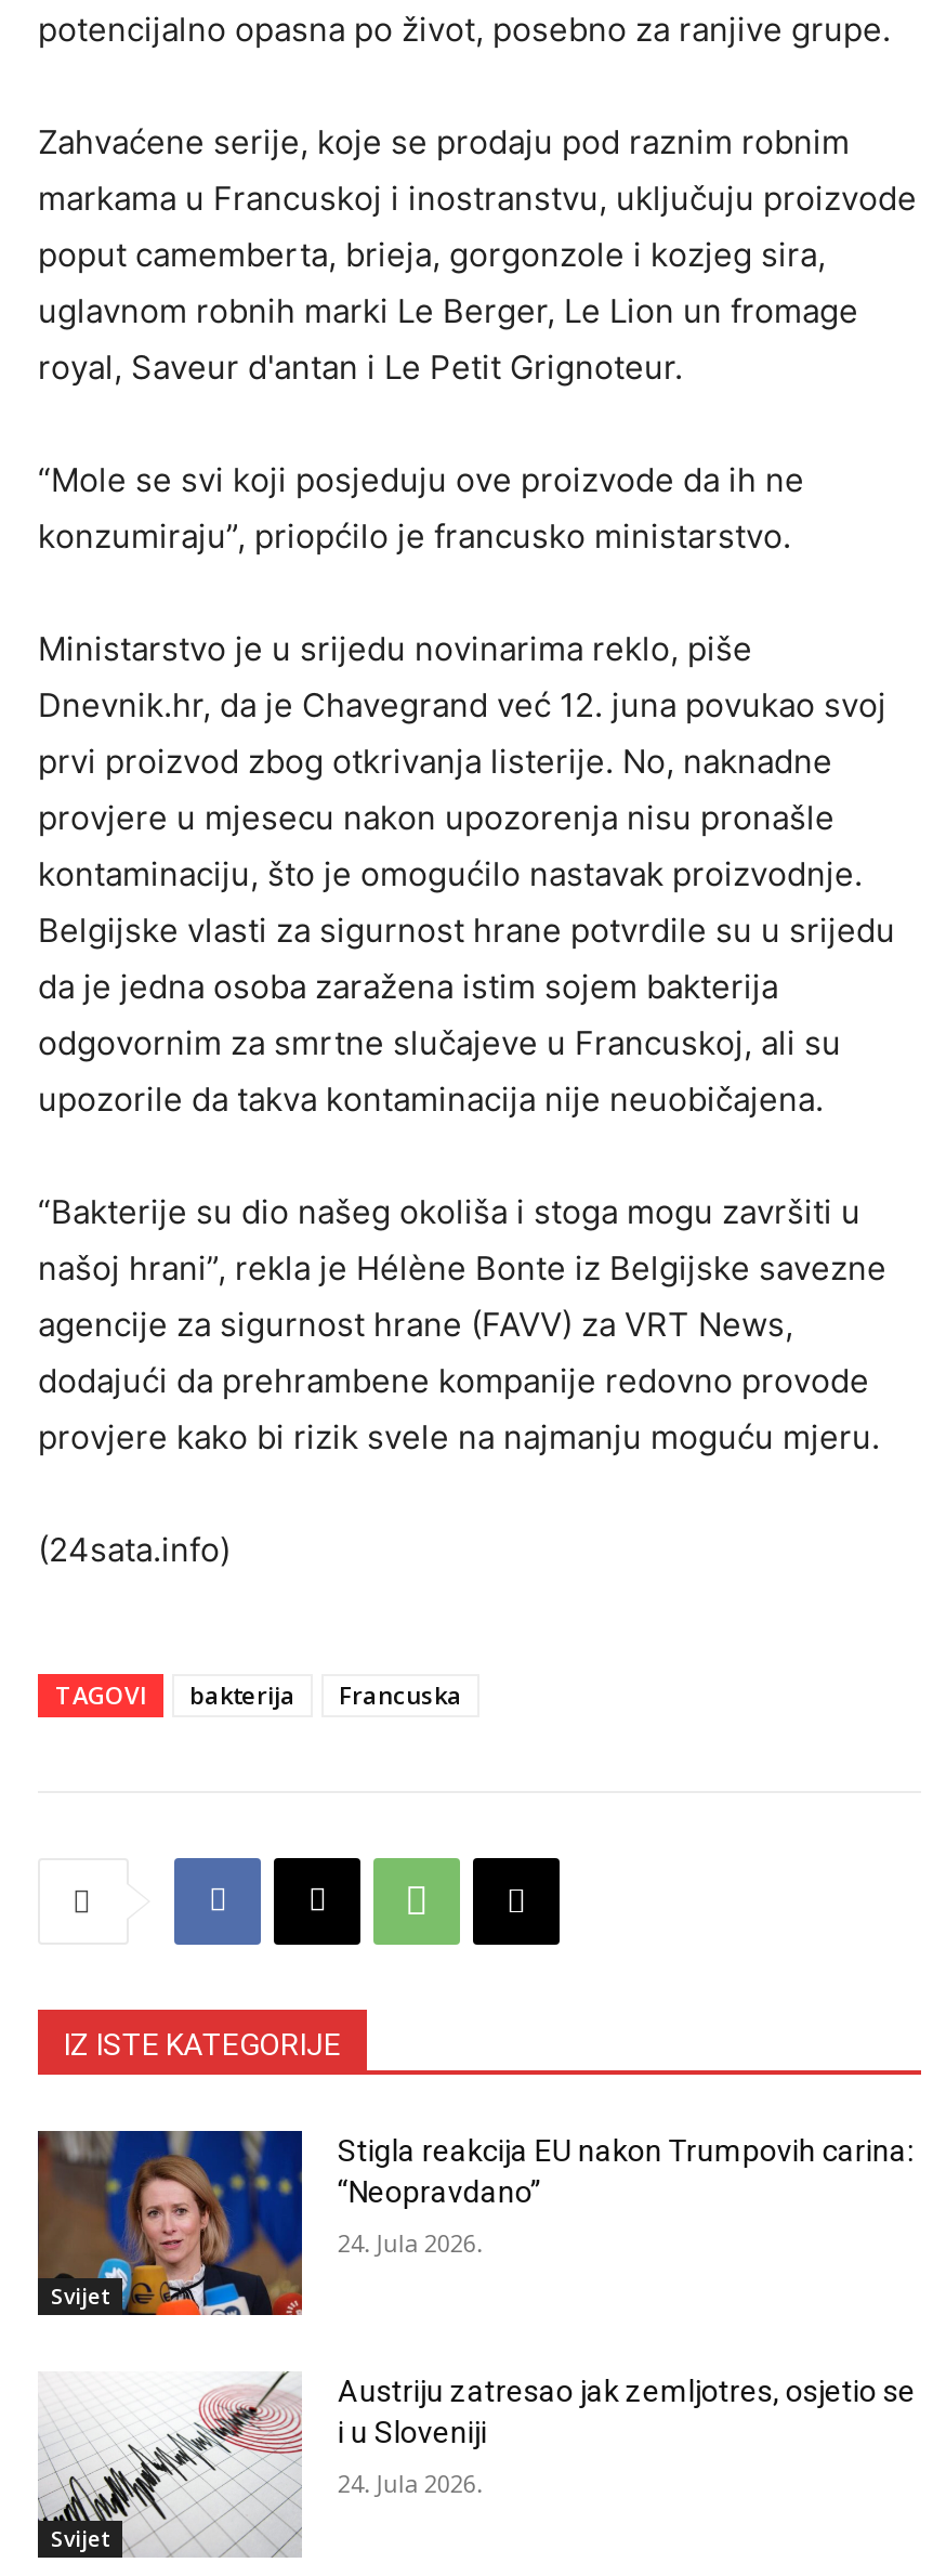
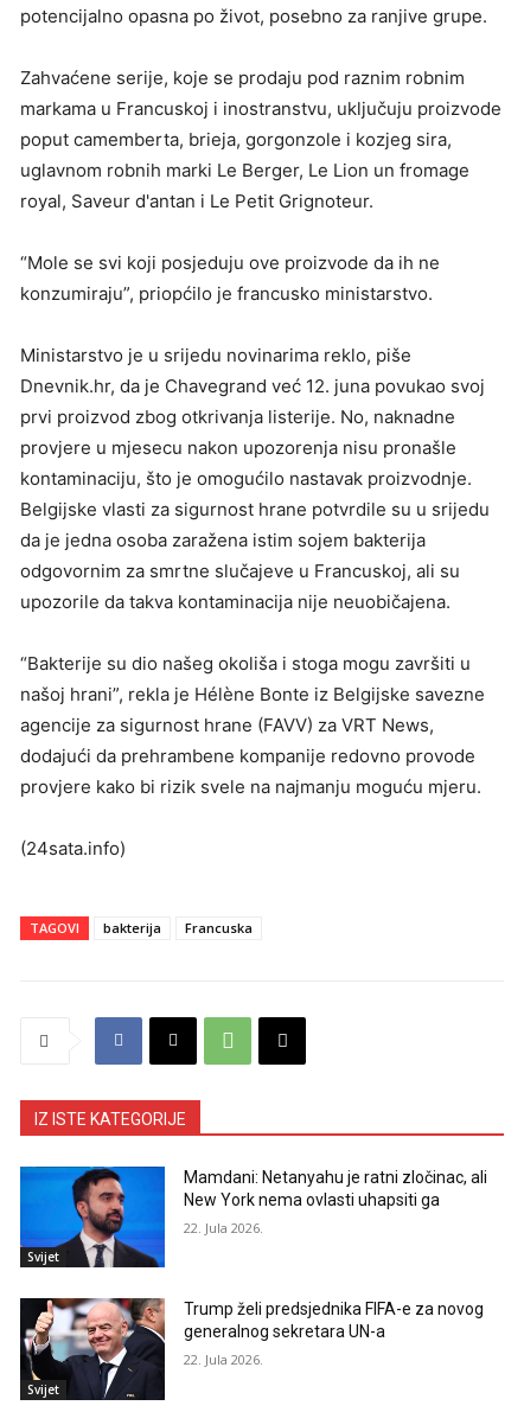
- [image]
- Stigla reakcija EU nakon Trumpovih carina:
- “Neopravdano”
+ [image]
+ Mamdani: Netanyahu je ratni zločinac, ali
+ New York nema ovlasti uhapsiti ga

- 24. Jula 2026.
+ 22. Jula 2026.

- [image]
- Austriju zatresao jak zemljotres, osjetio se
- i u Sloveniji
+ [image]
+ Trump želi predsjednika FIFA-e za novog
+ generalnog sekretara UN-a

- 24. Jula 2026.
+ 22. Jula 2026.
